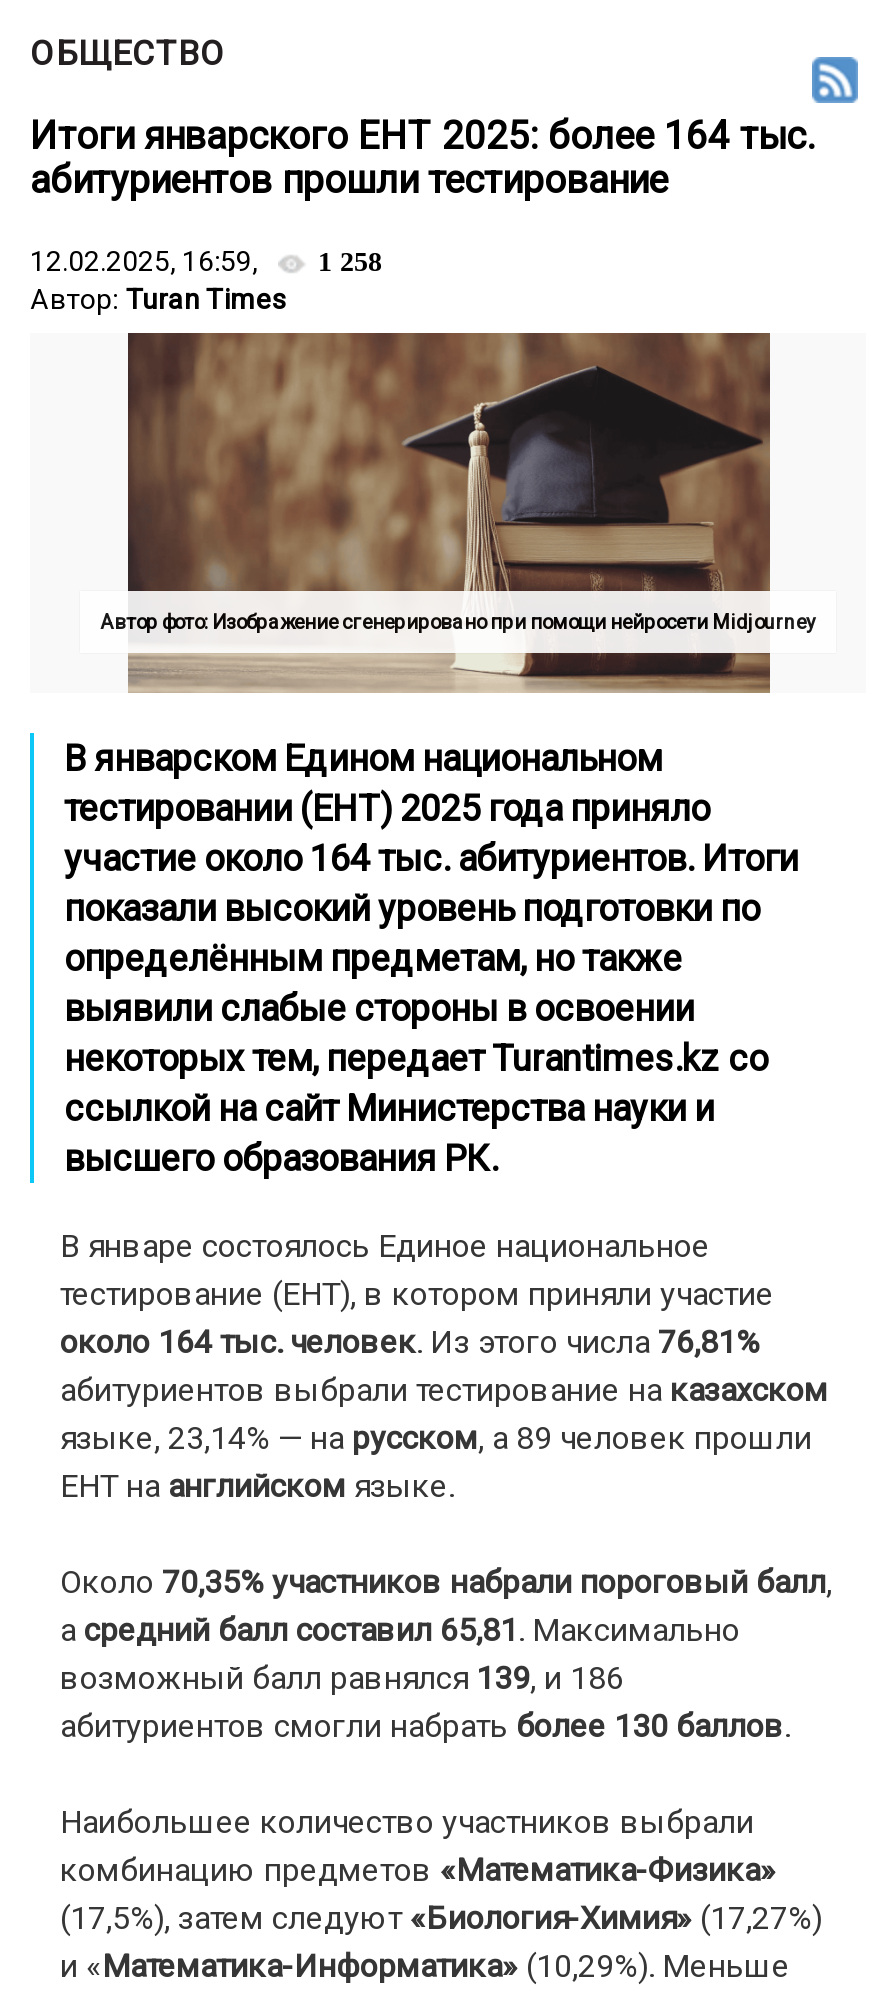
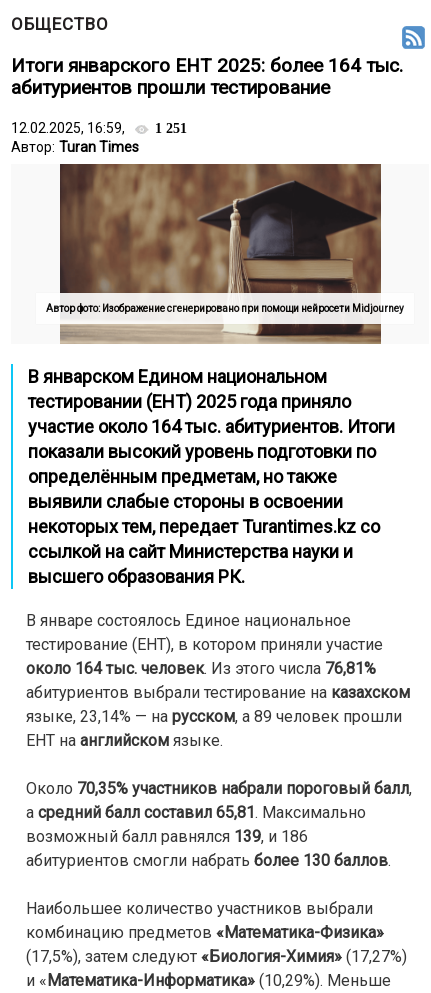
- 12.02.2025, 16:59, 1 258
+ 12.02.2025, 16:59, 1 251
